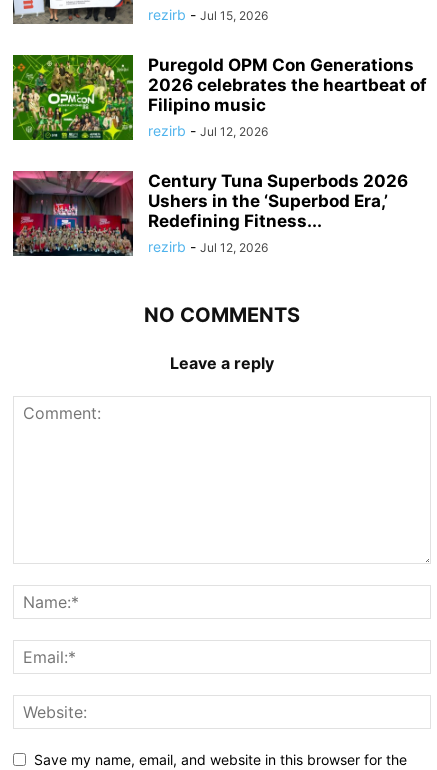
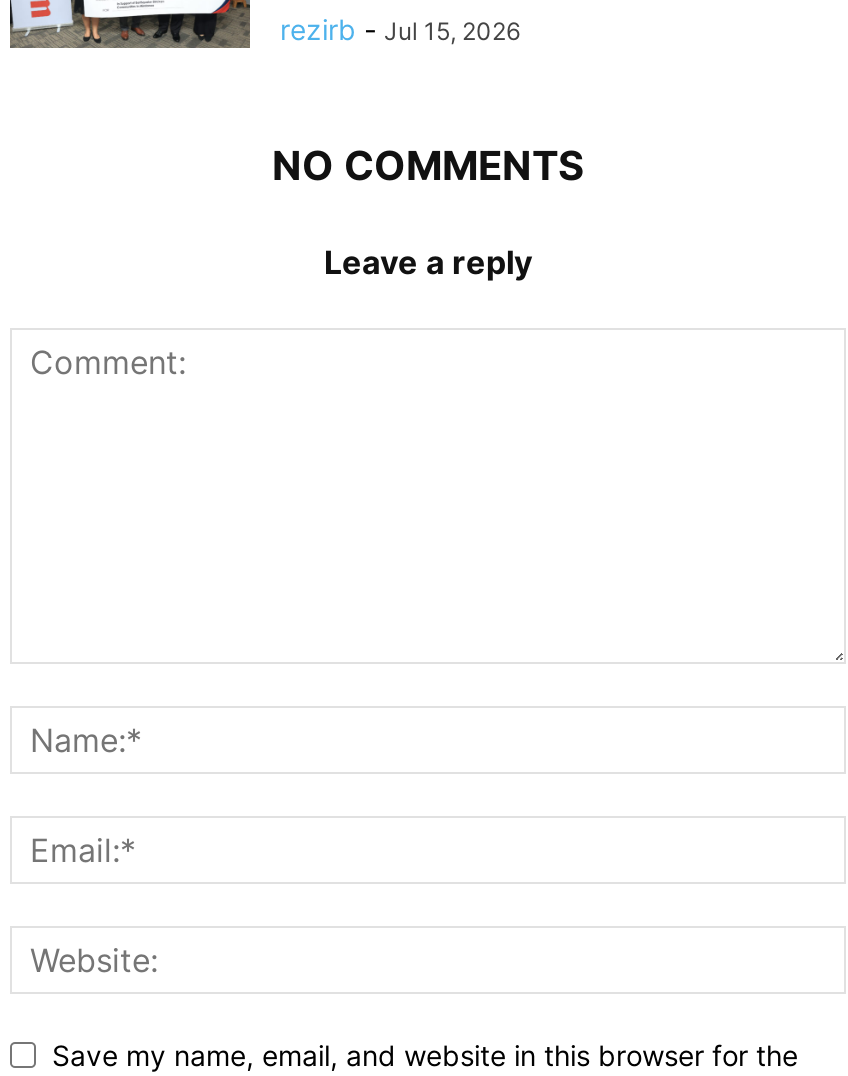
- [image]
- Puregold OPM Con Generations
- 2026 celebrates the heartbeat of
- Filipino music
- rezirb - Jul 12, 2026
- Century Tuna Superbods 2026
- Ushers in the ‘Superbod Era,’
- Redefining Fitness...
- rezirb - Jul 12, 2026

- [image]
